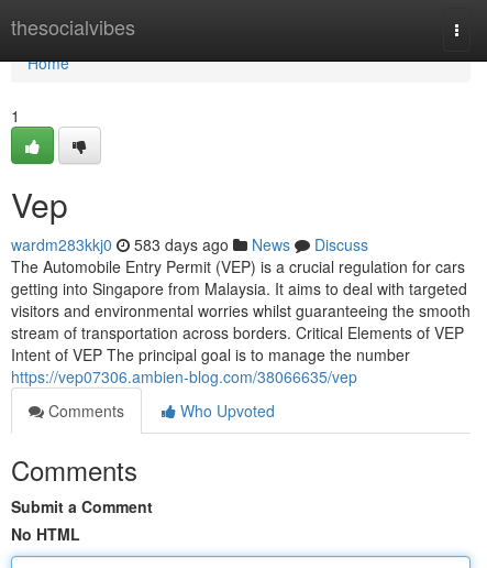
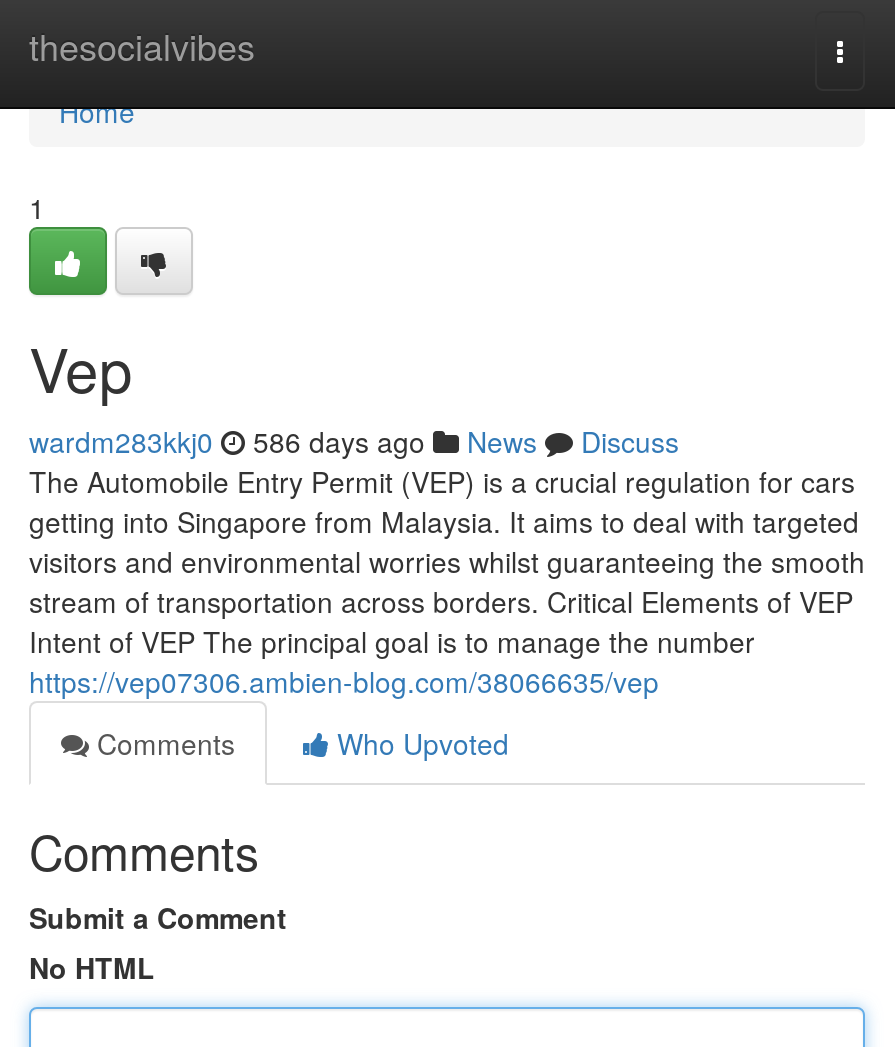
- wardm283kkj0 583 days ago News Discuss
+ wardm283kkj0 586 days ago News Discuss
